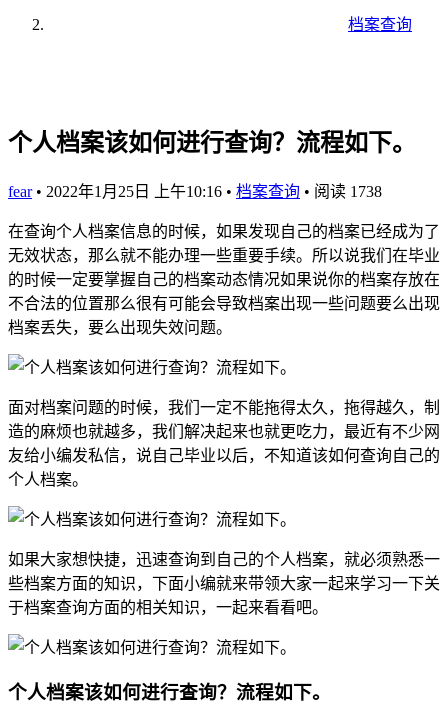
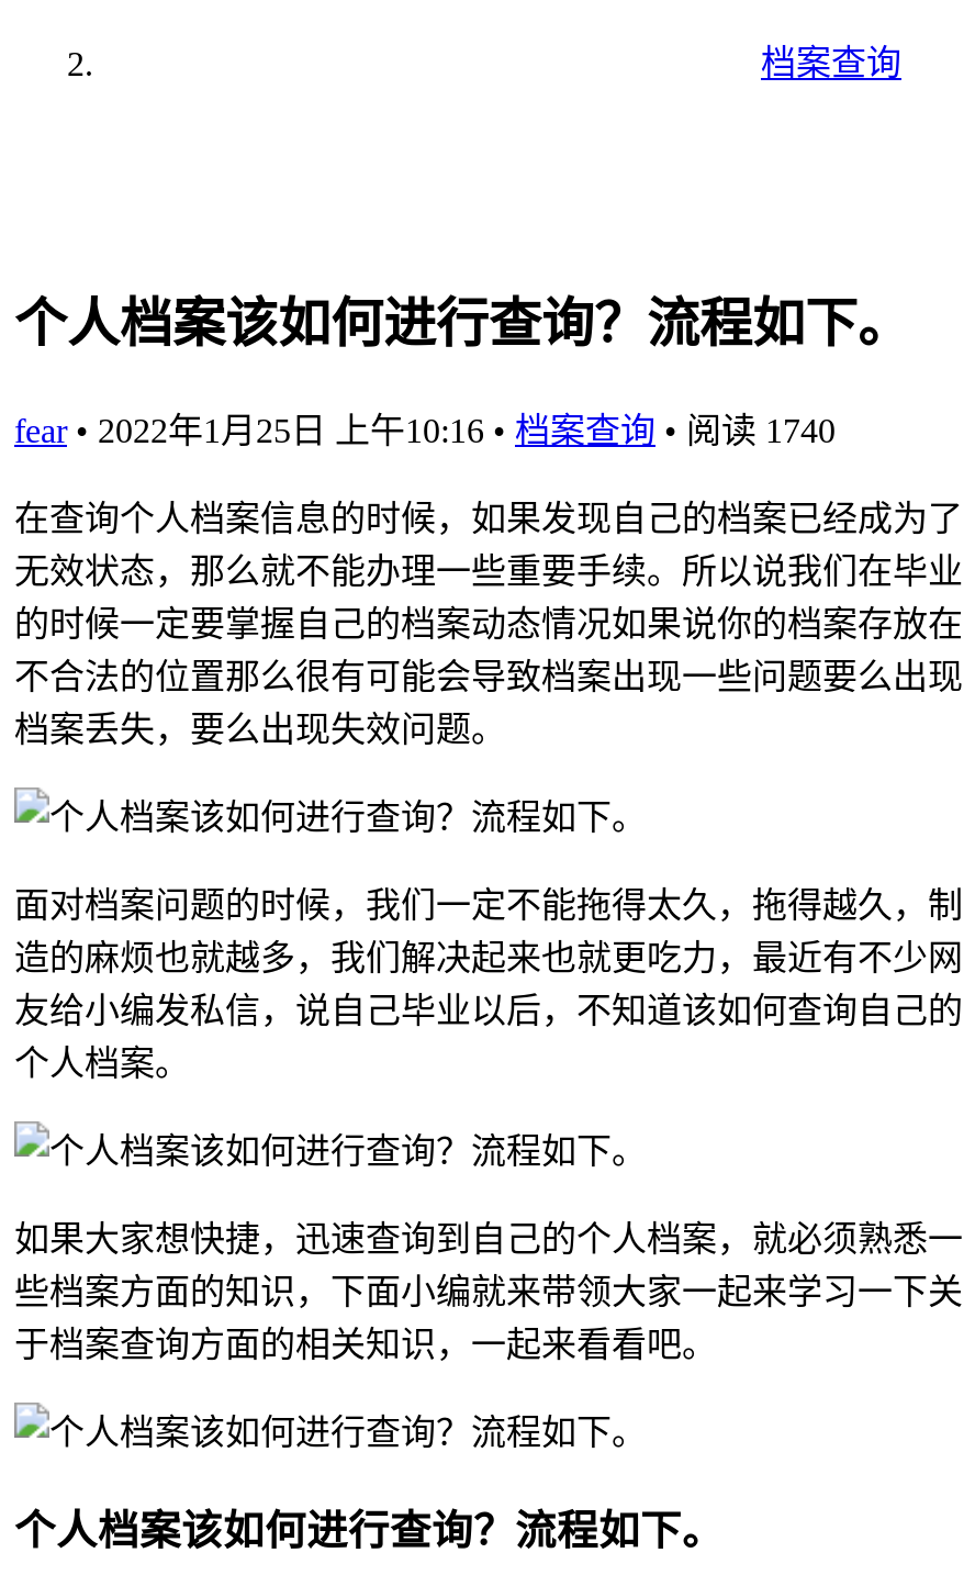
- fear • 2022年1月25日 上午10:16 • 档案查询 • 阅读 1738
+ fear • 2022年1月25日 上午10:16 • 档案查询 • 阅读 1740
